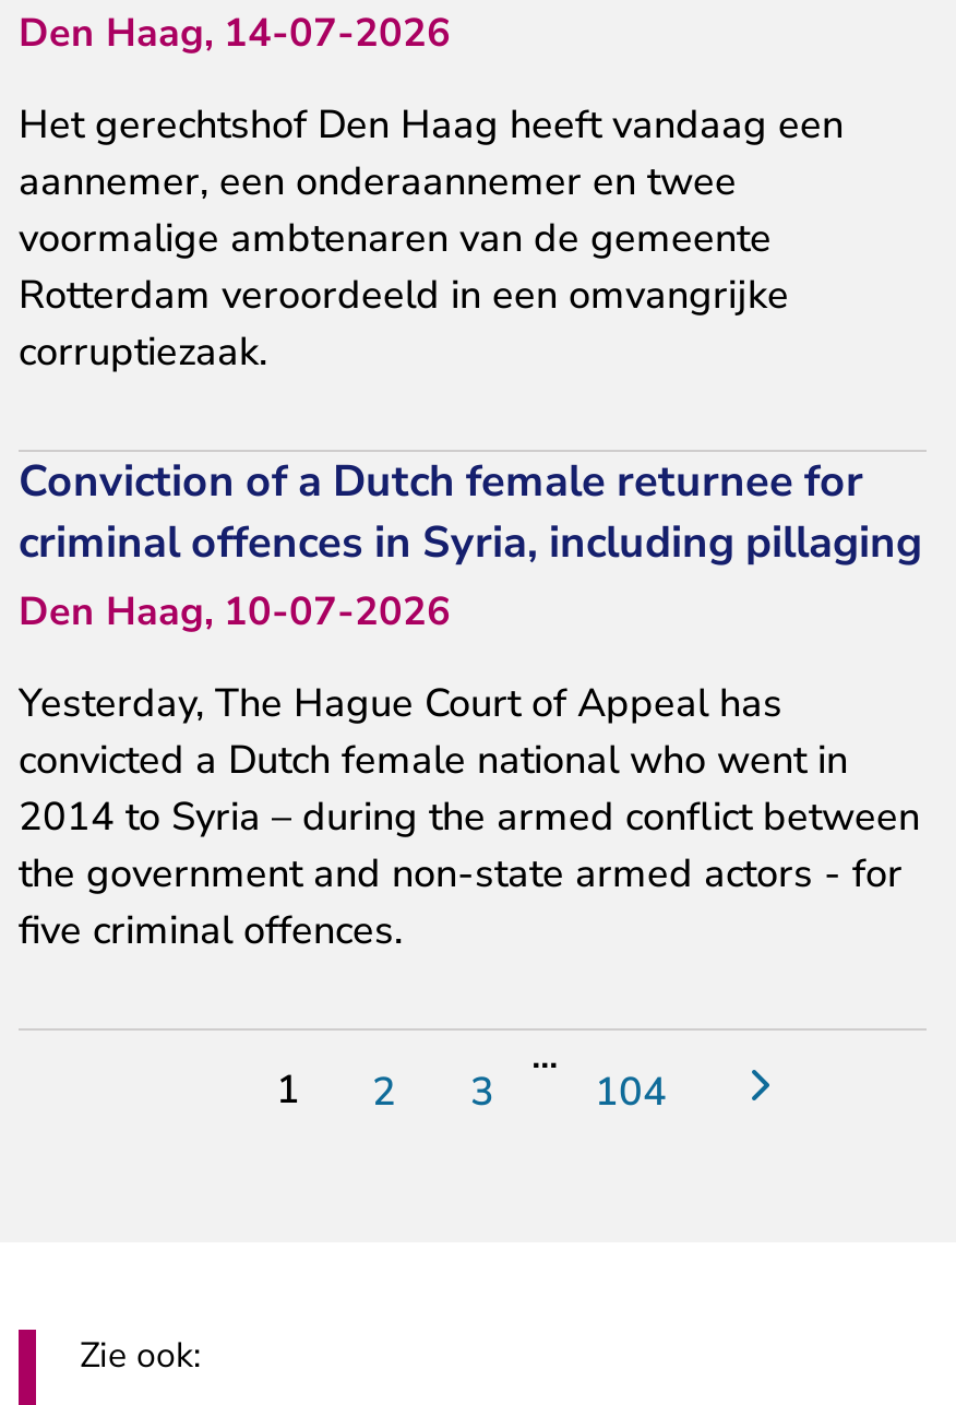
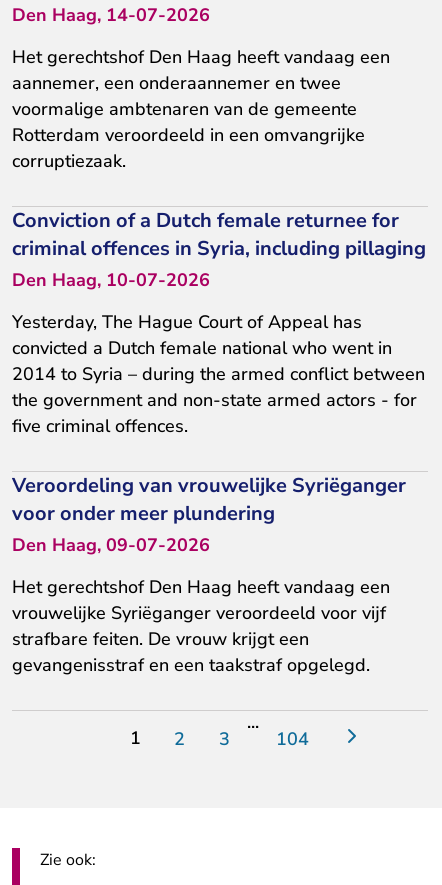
+ Veroordeling van vrouwelijke Syriëganger
+ voor onder meer plundering
+ Den Haag, 09-07-2026
+ Het gerechtshof Den Haag heeft vandaag een
+ vrouwelijke Syriëganger veroordeeld voor vijf
+ strafbare feiten. De vrouw krijgt een
+ gevangenisstraf en een taakstraf opgelegd.
